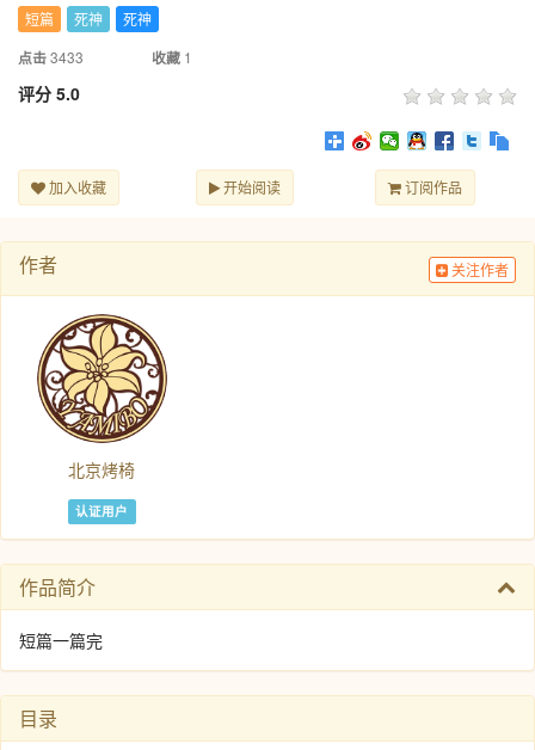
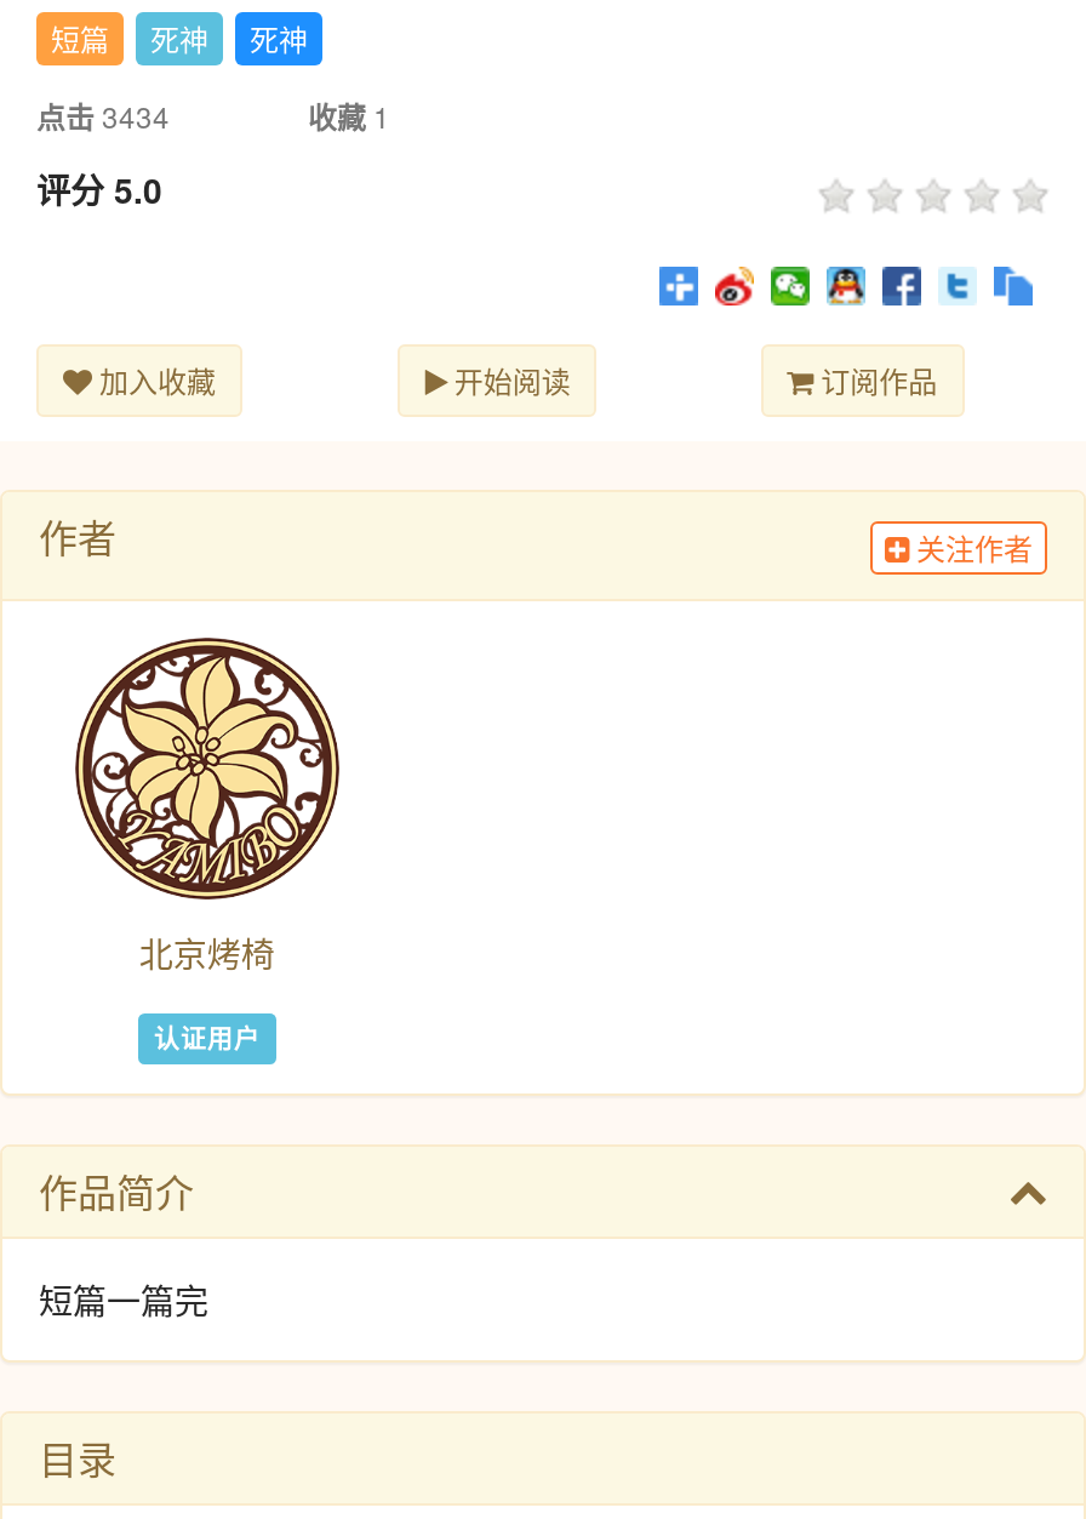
- 点击3433
+ 点击3434
